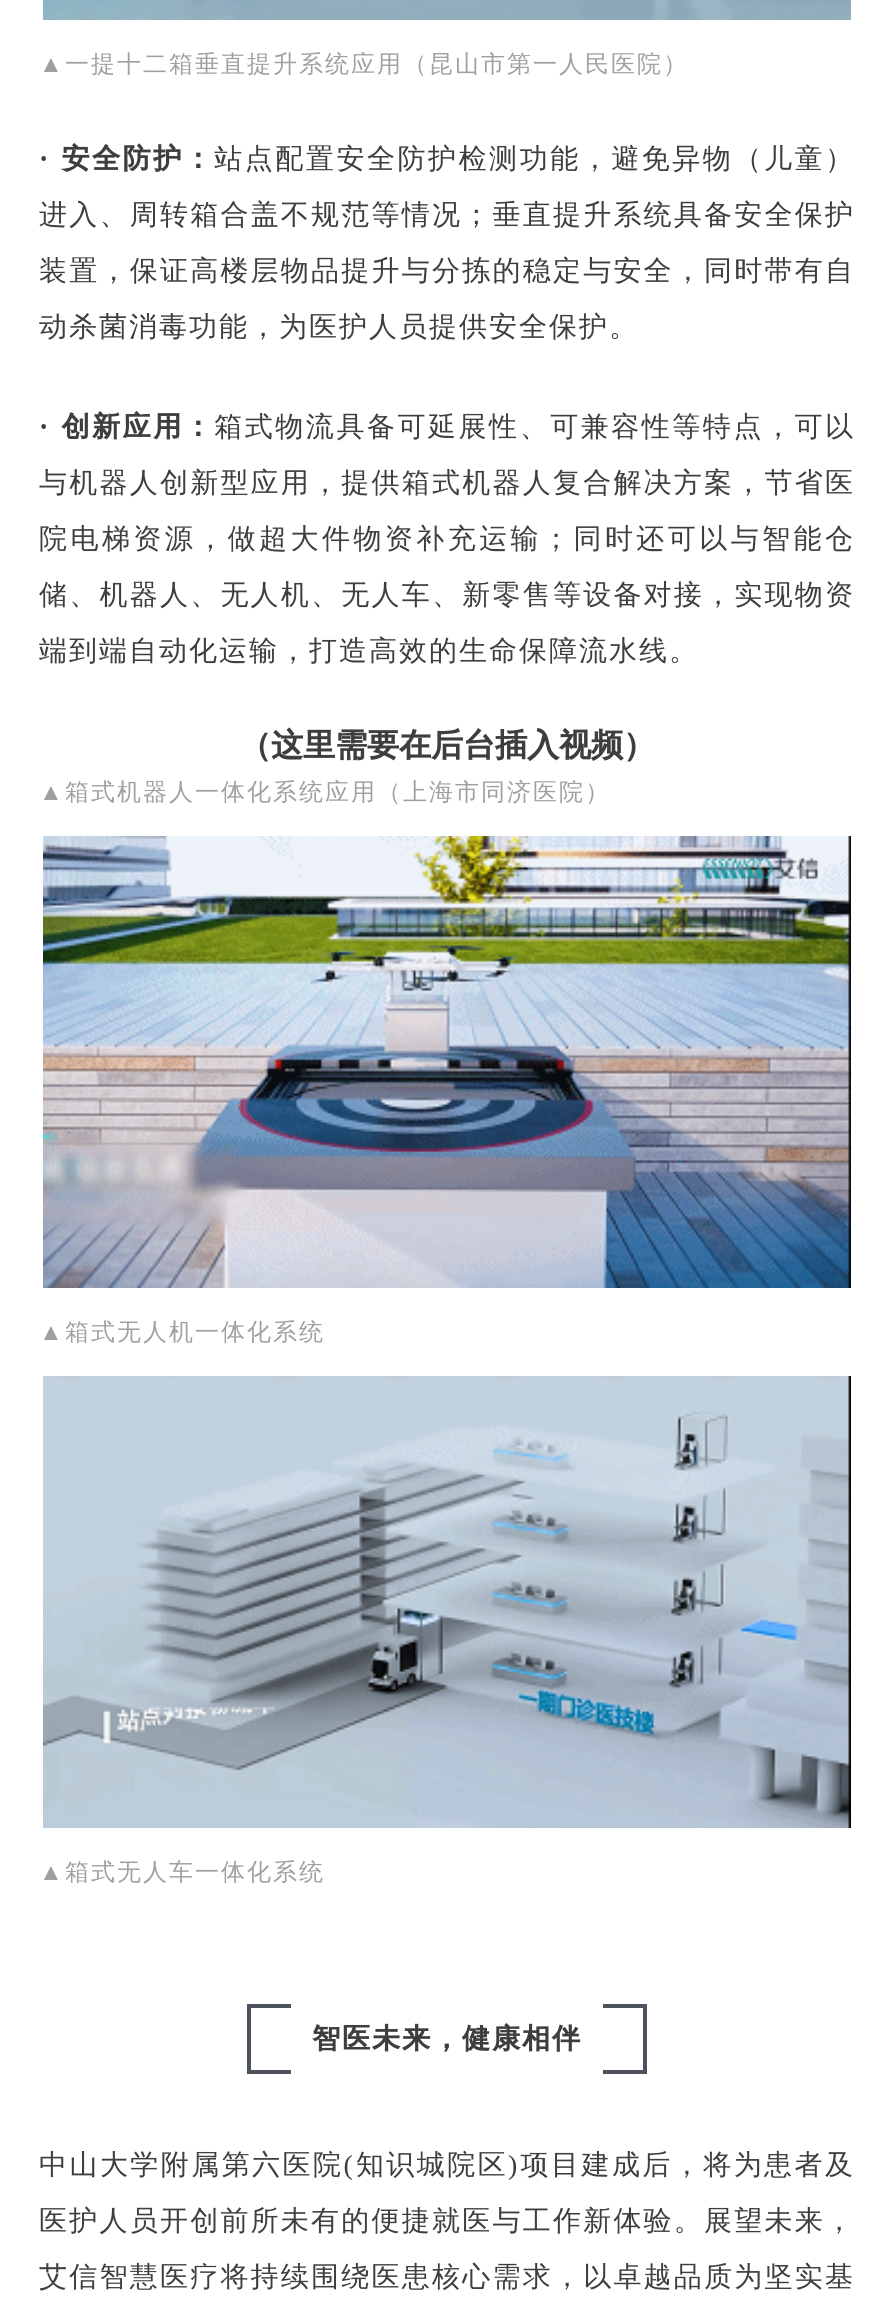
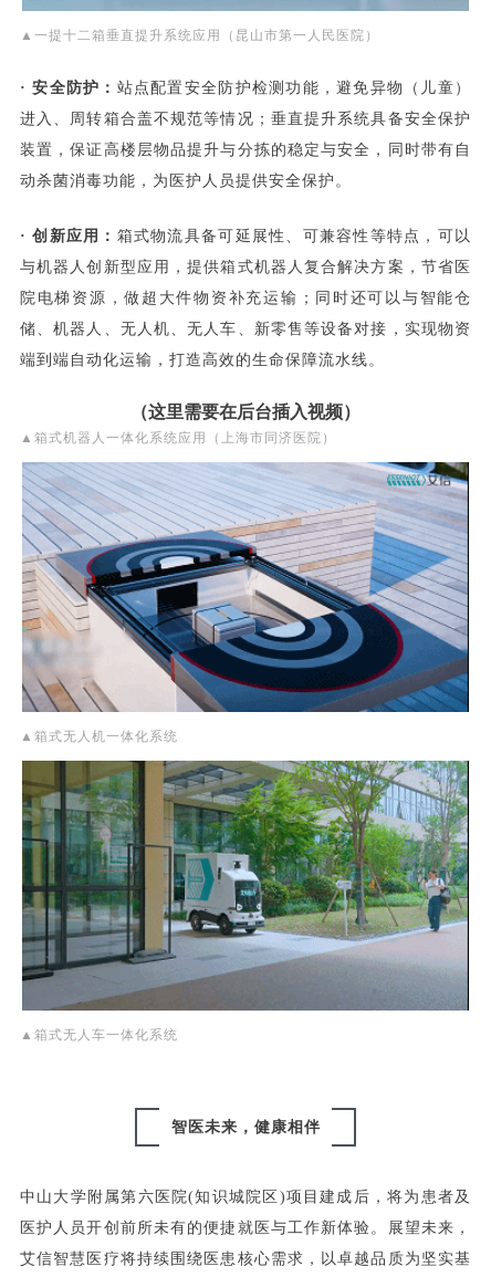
- [image]
+ [image]

- [image]
+ [image]
